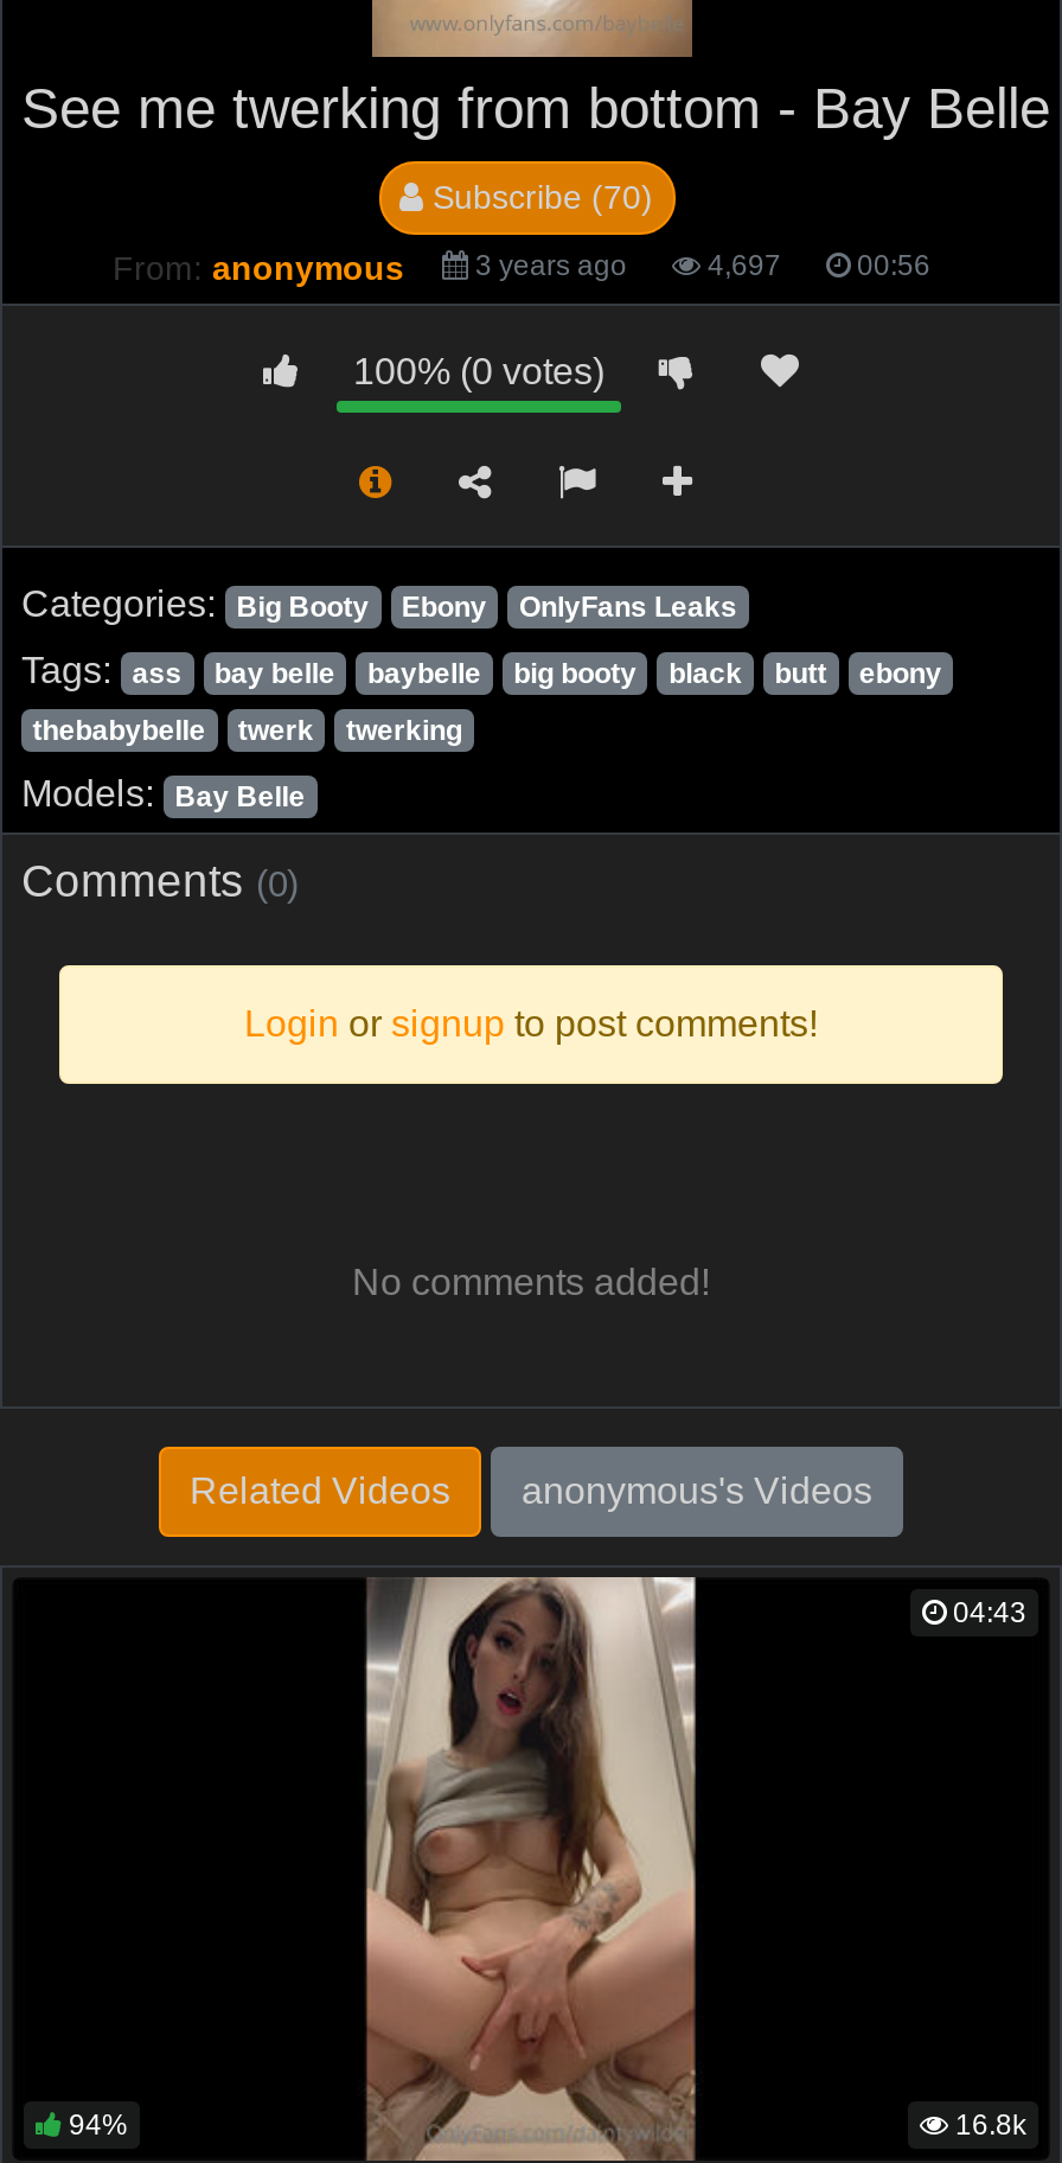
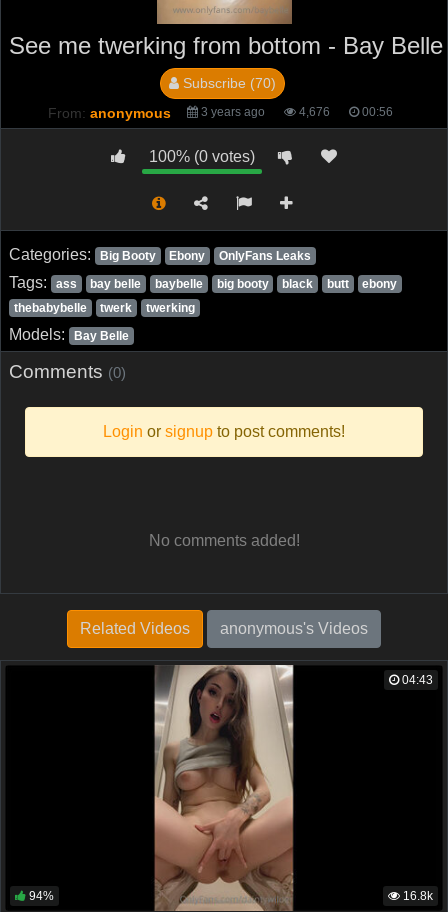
- 4,697
+ 4,676
